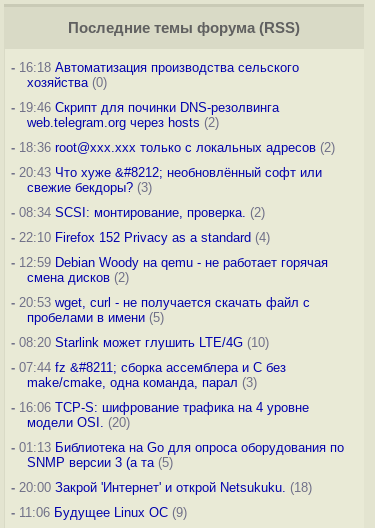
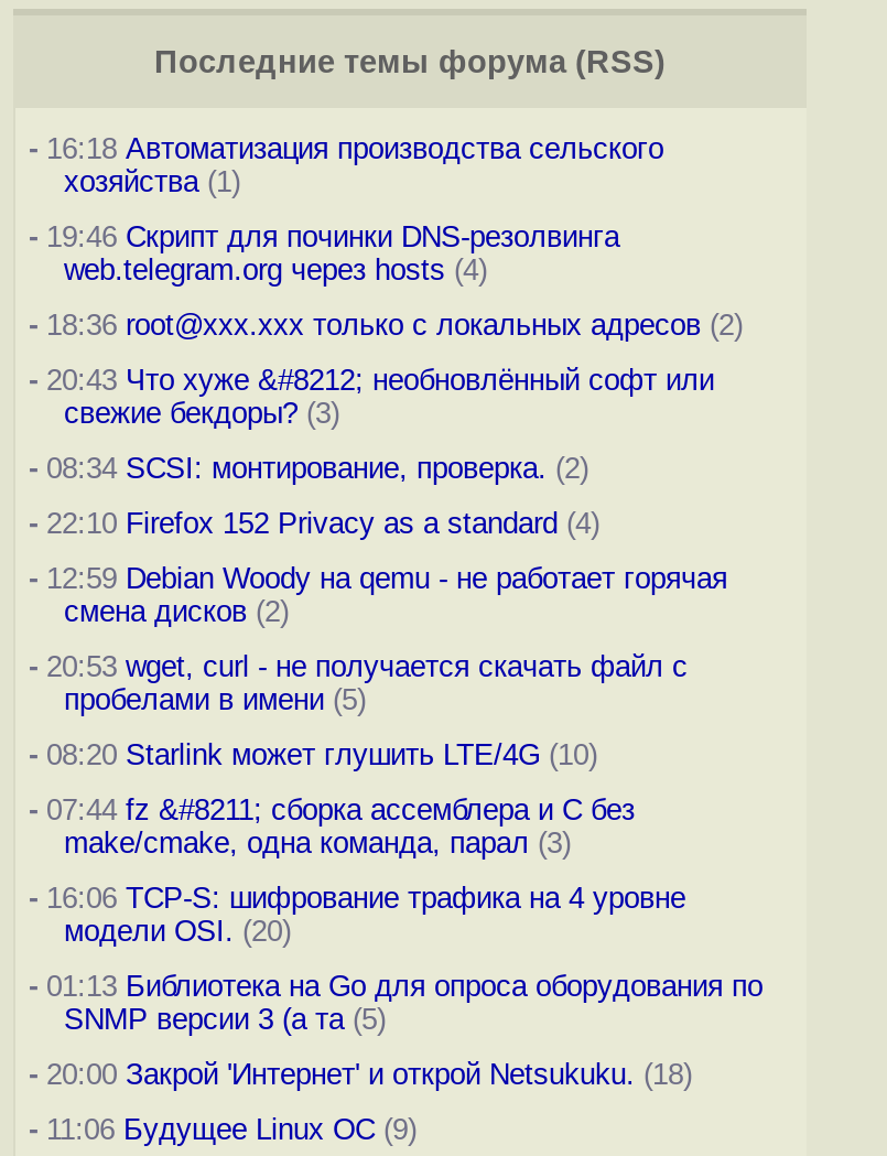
- хозяйства (0)
+ хозяйства (1)

- web.telegram.org через hosts (2)
+ web.telegram.org через hosts (4)
